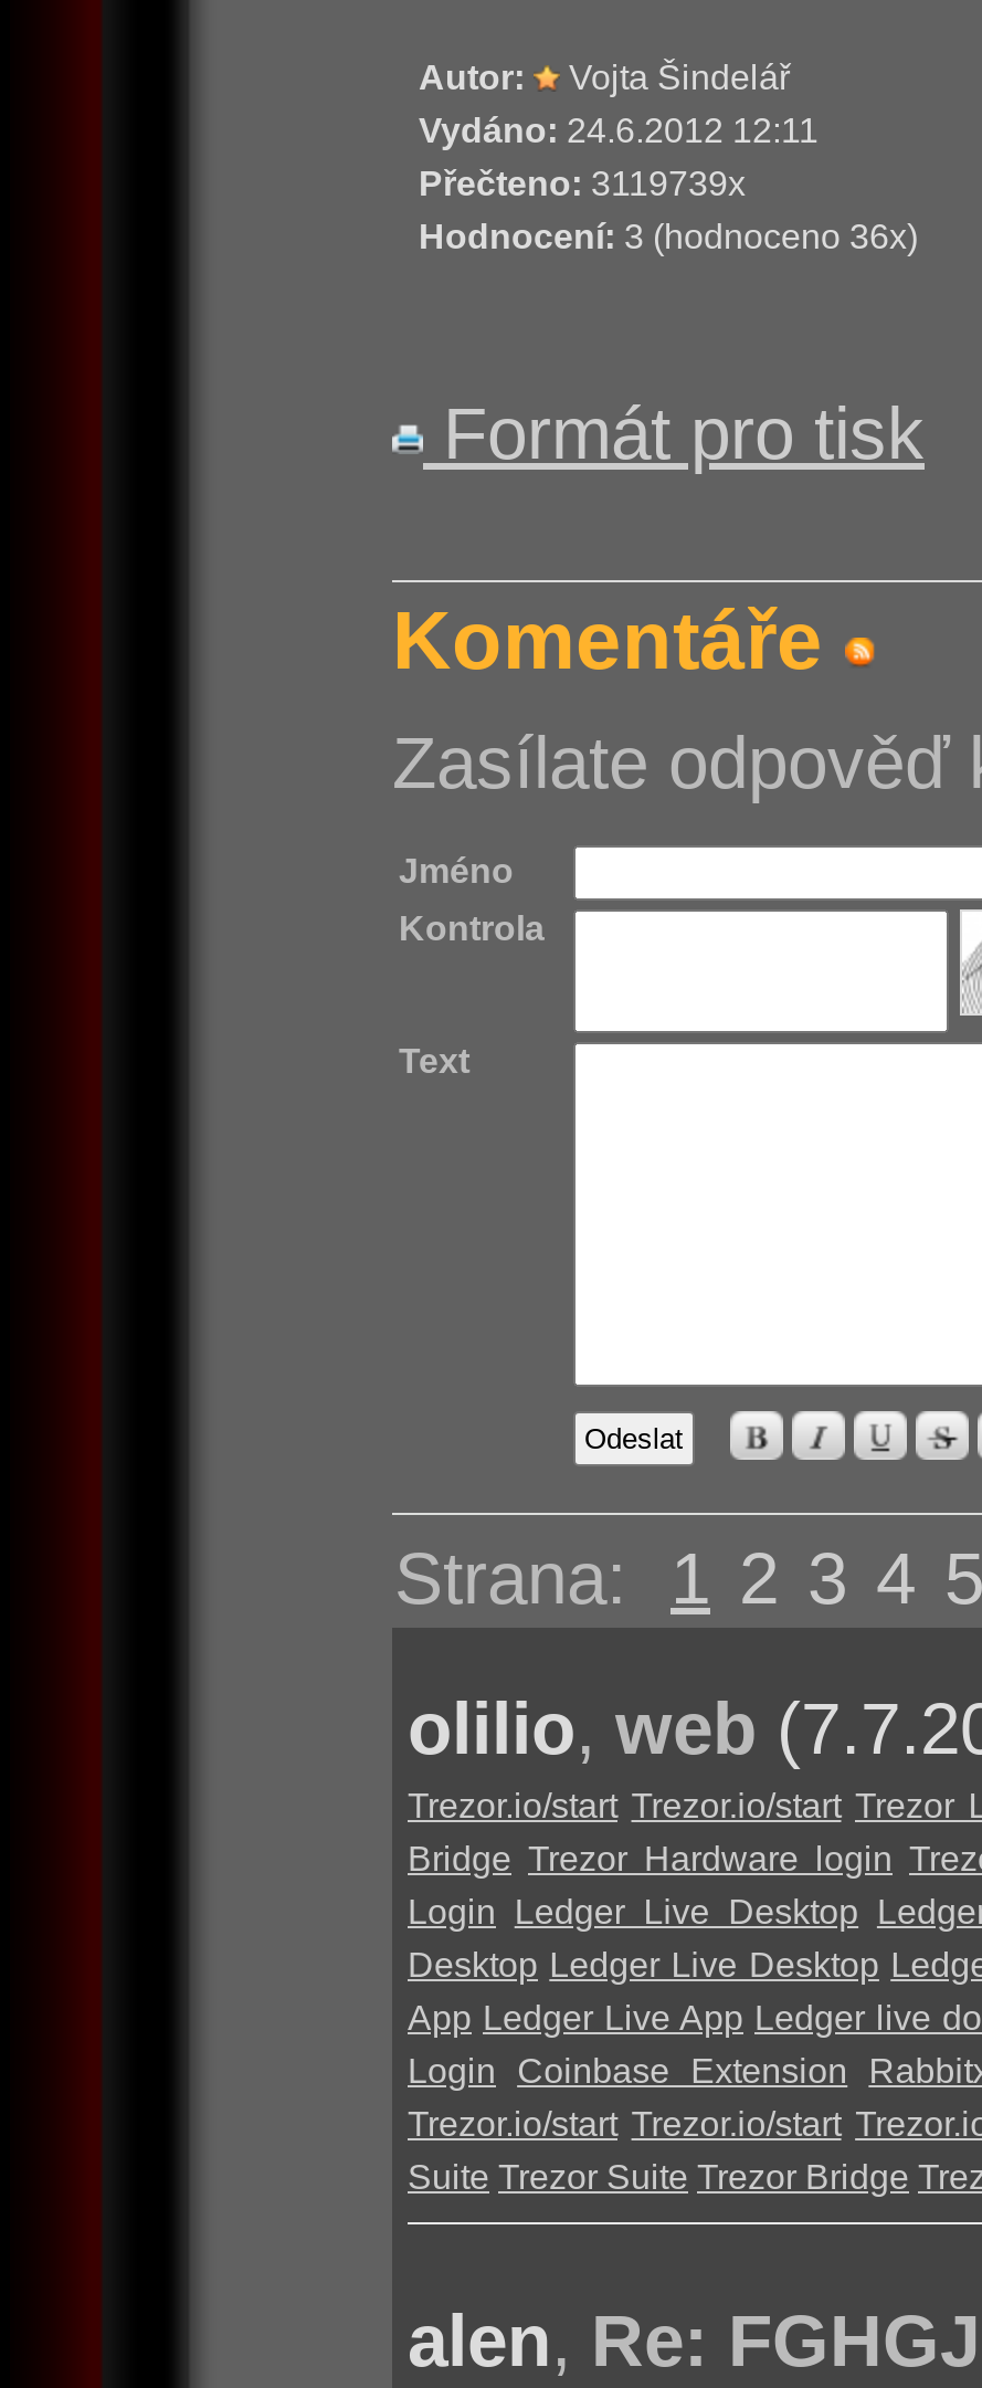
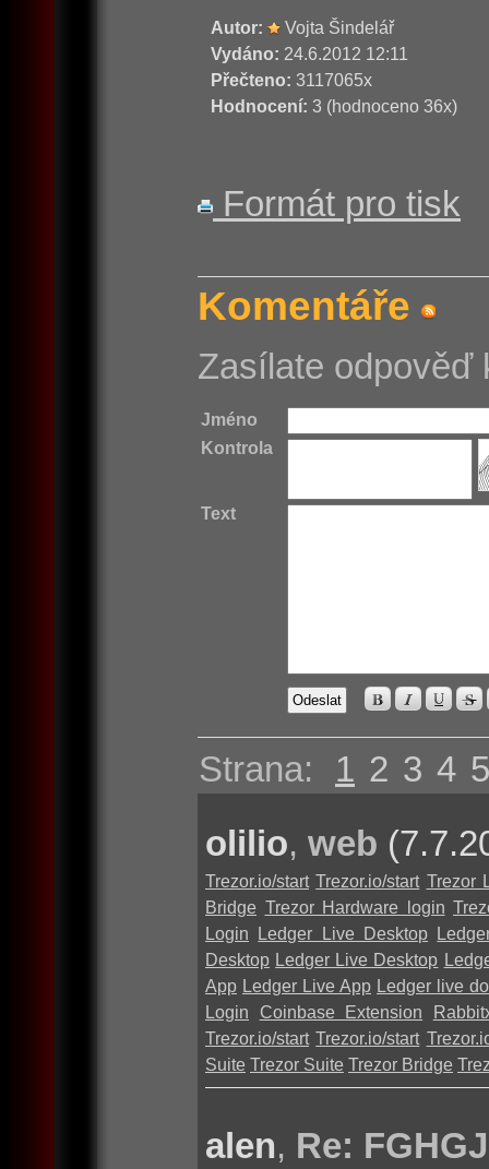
- Přečteno: 3119739x
+ Přečteno: 3117065x
